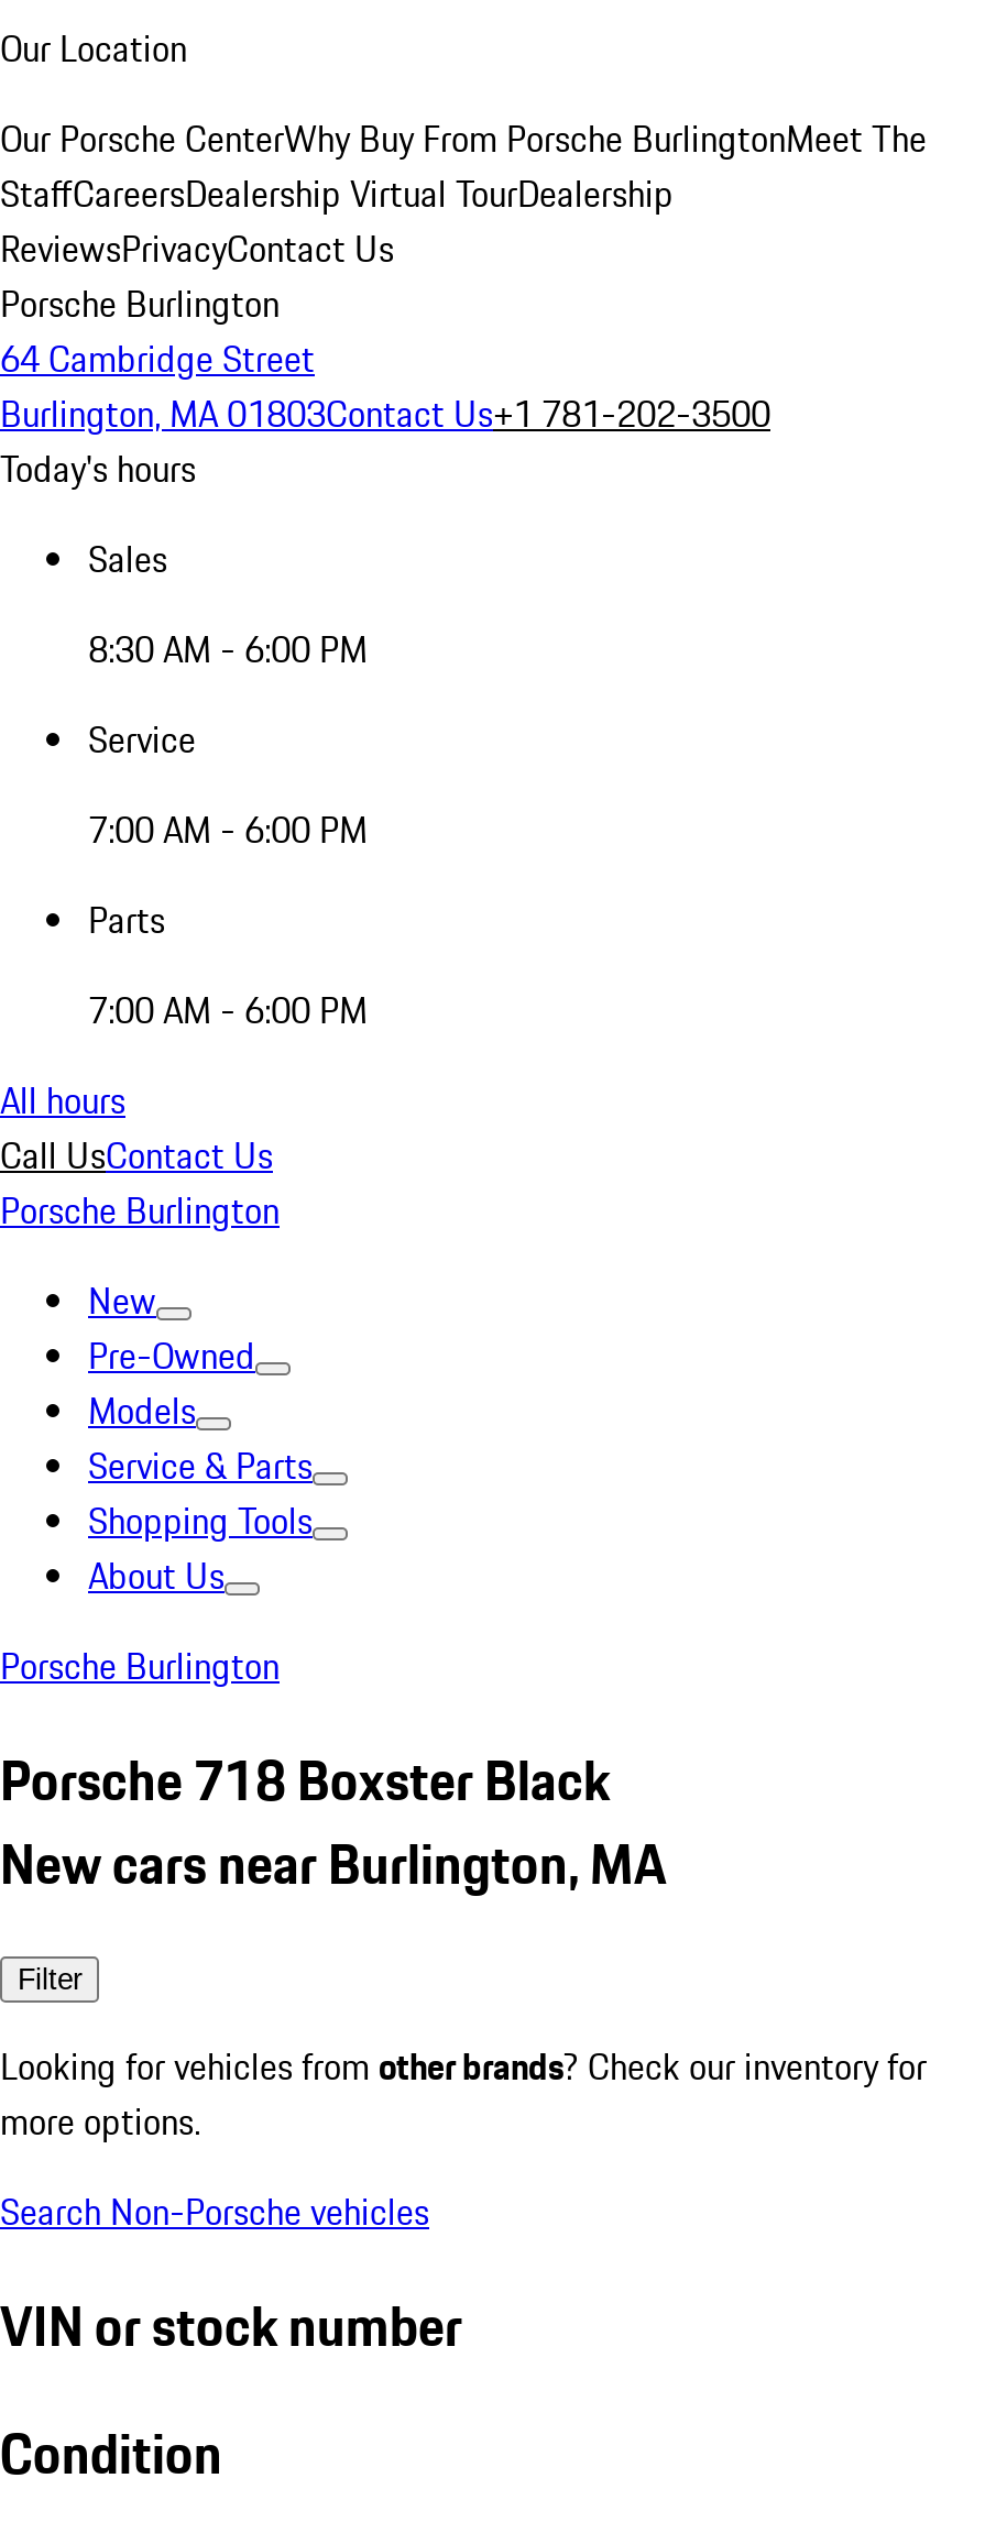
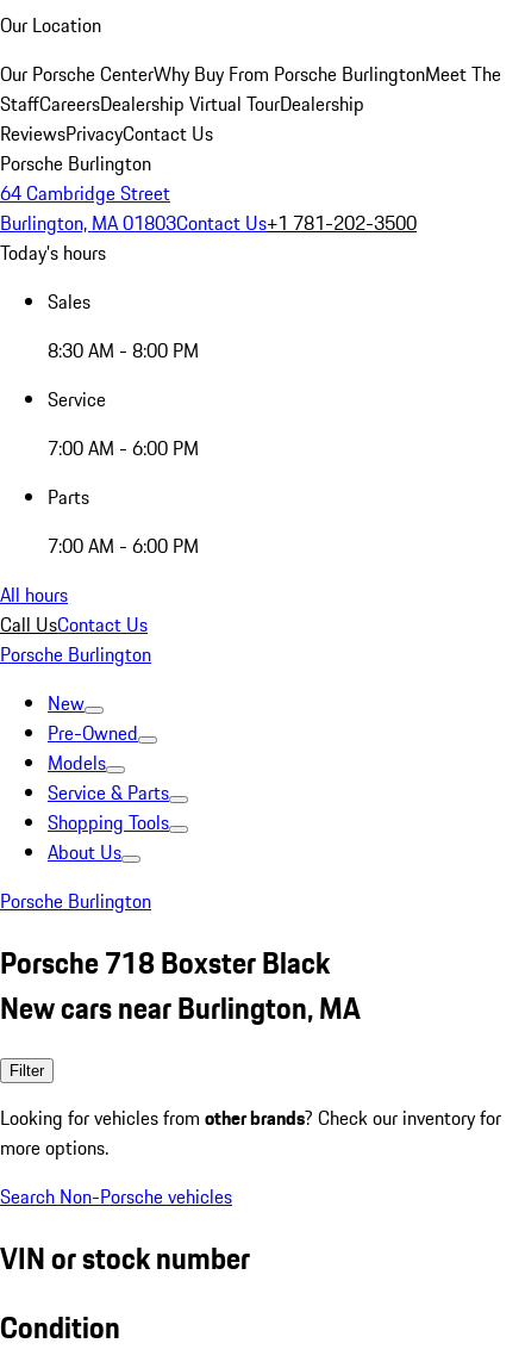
- 8:30 AM - 6:00 PM
+ 8:30 AM - 8:00 PM
